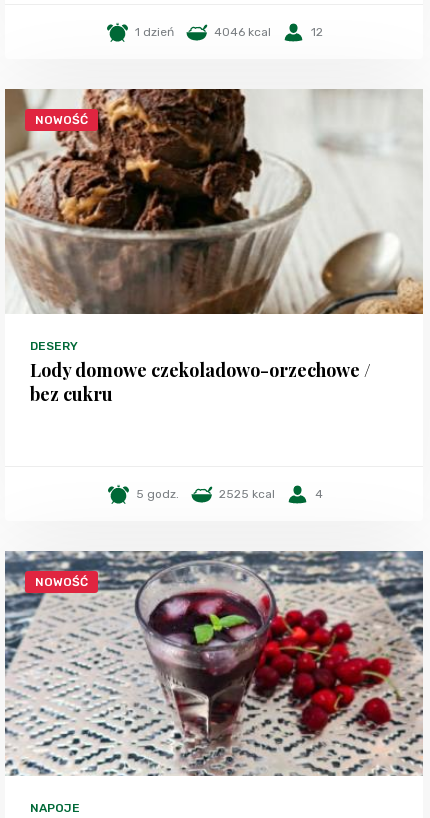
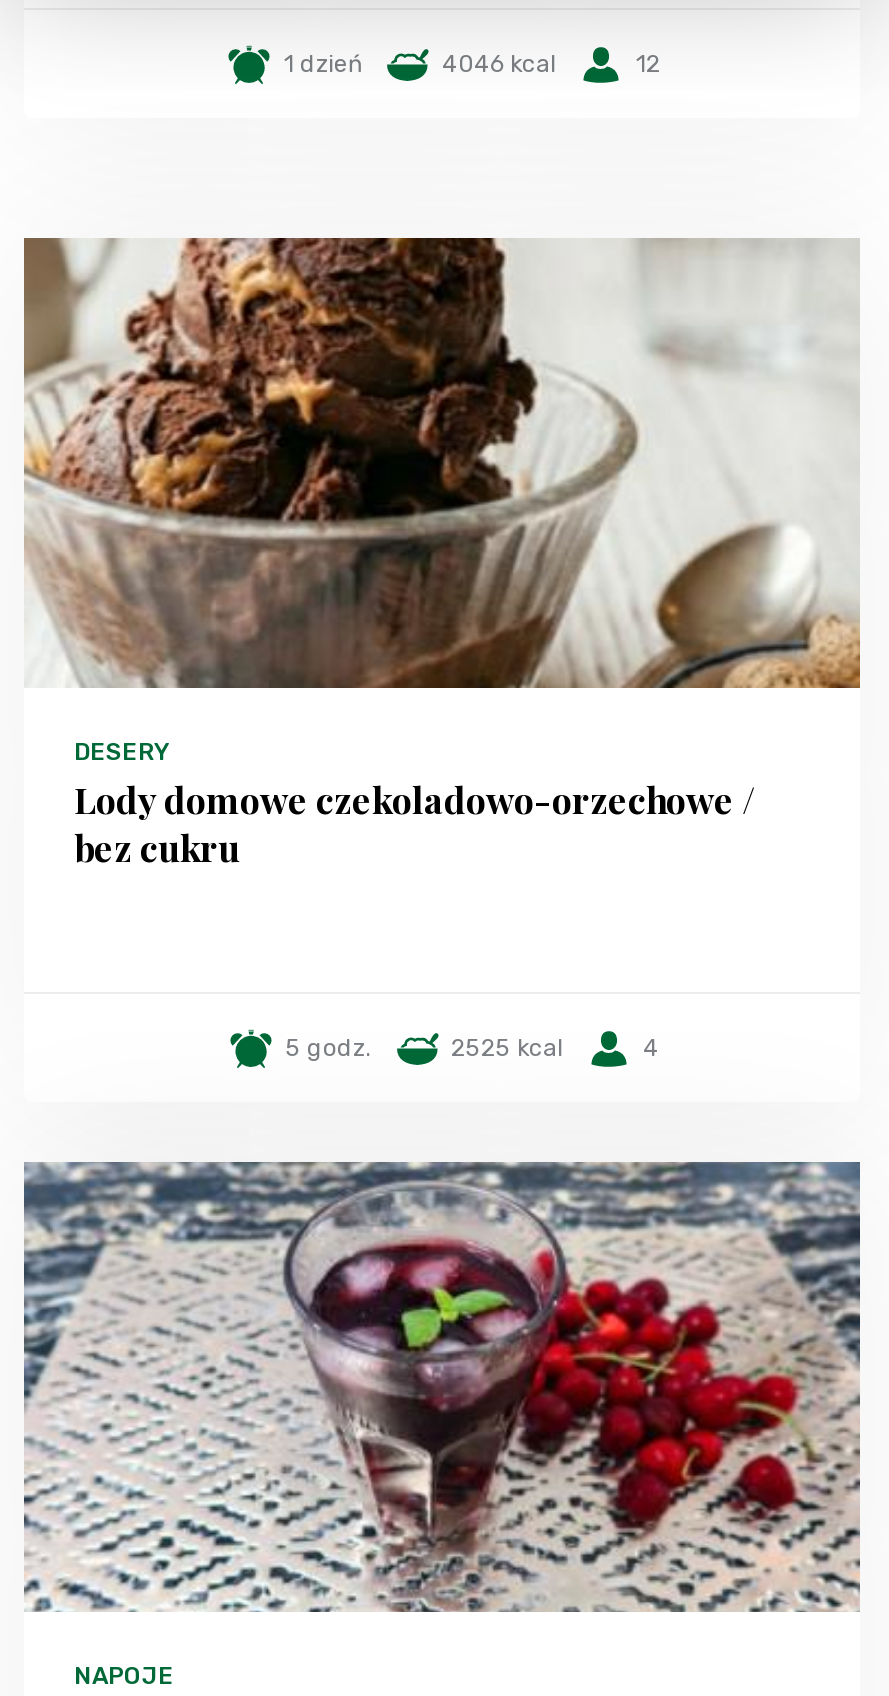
- NOWOŚĆ

- NOWOŚĆ
